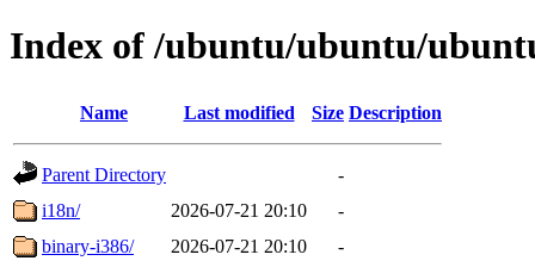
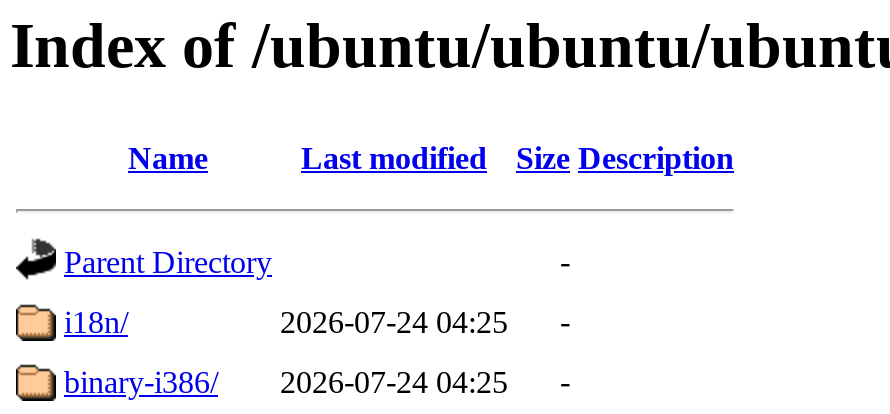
- 2026-07-21 20:10
+ 2026-07-24 04:25

- 2026-07-21 20:10
+ 2026-07-24 04:25
